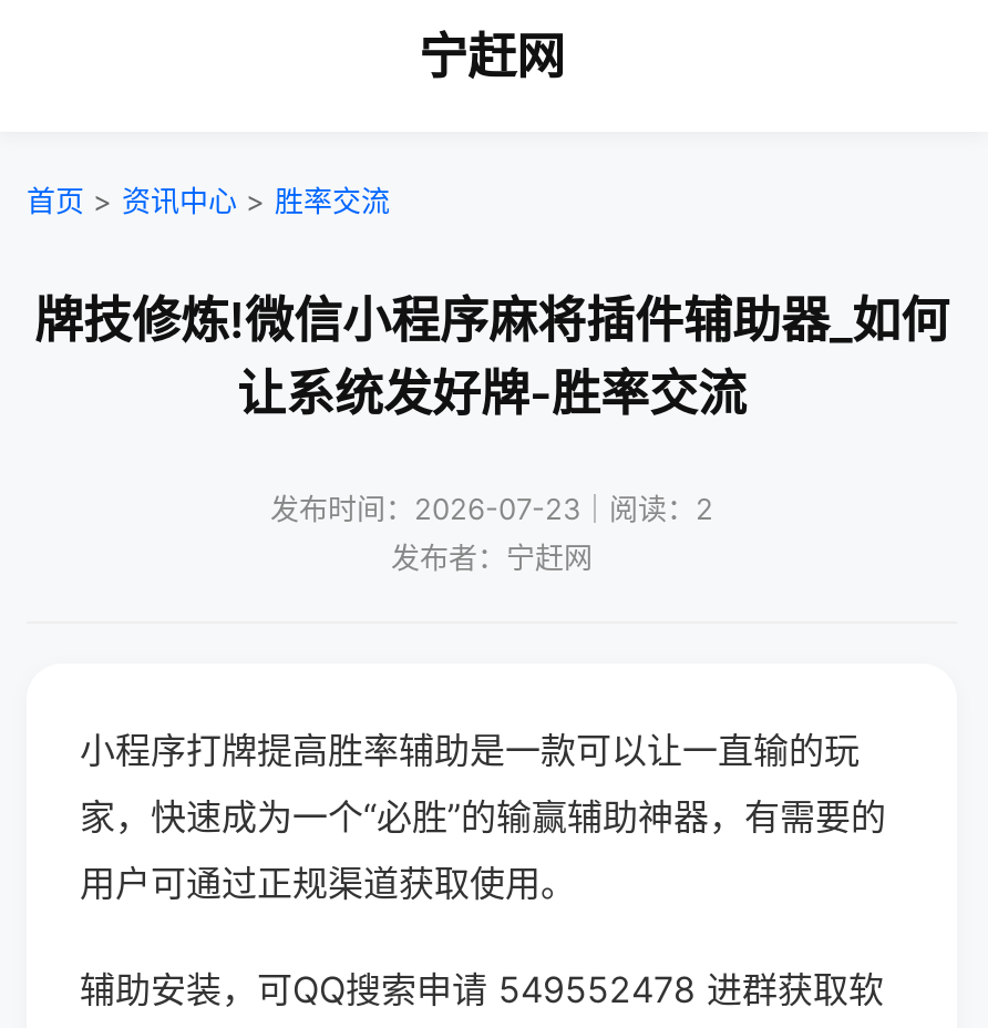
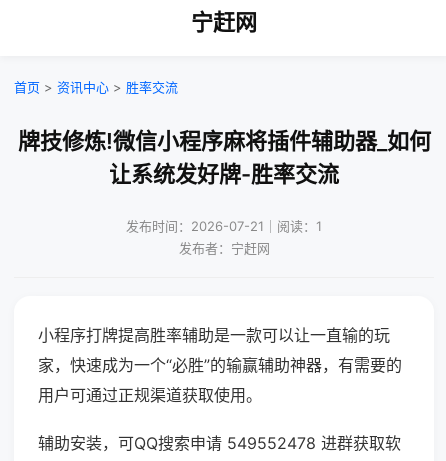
- 发布时间：2026-07-23｜阅读：2
+ 发布时间：2026-07-21｜阅读：1
